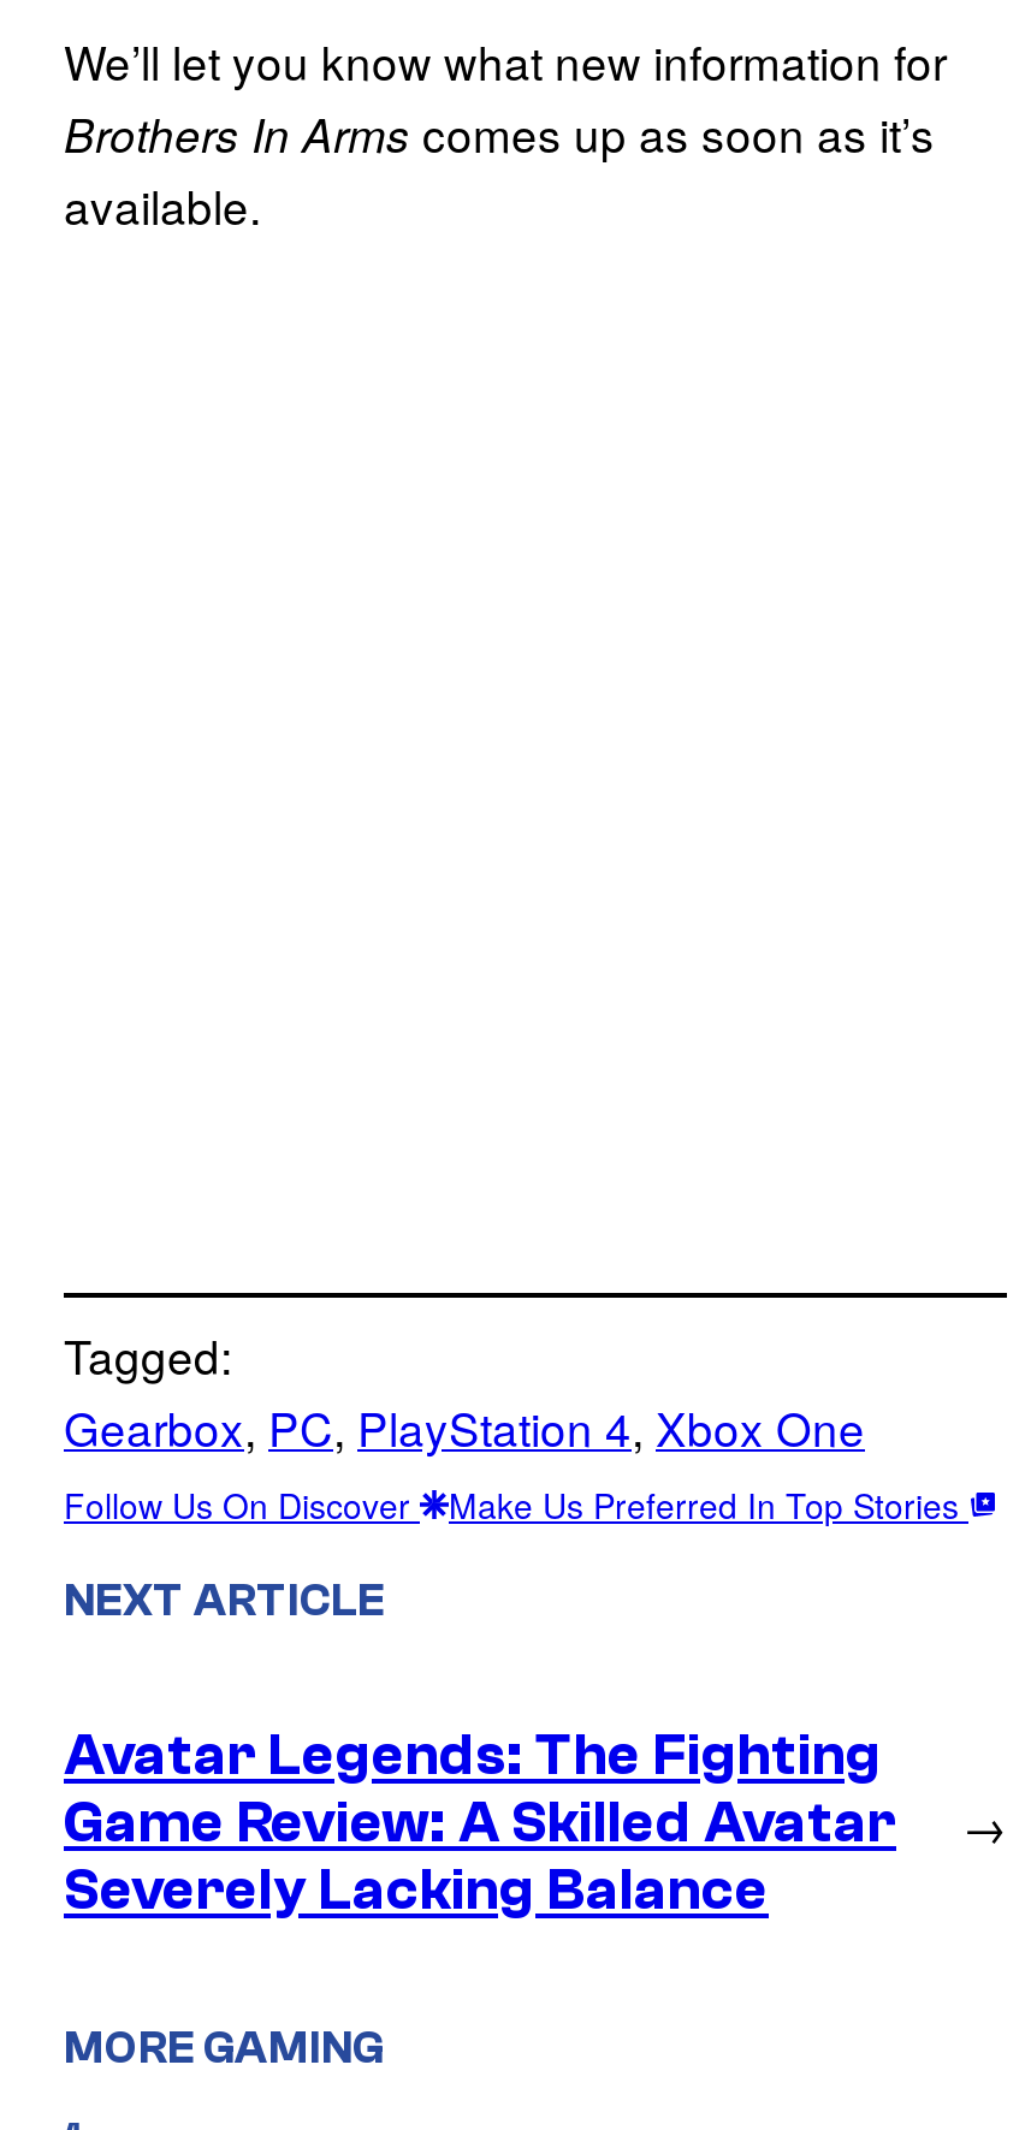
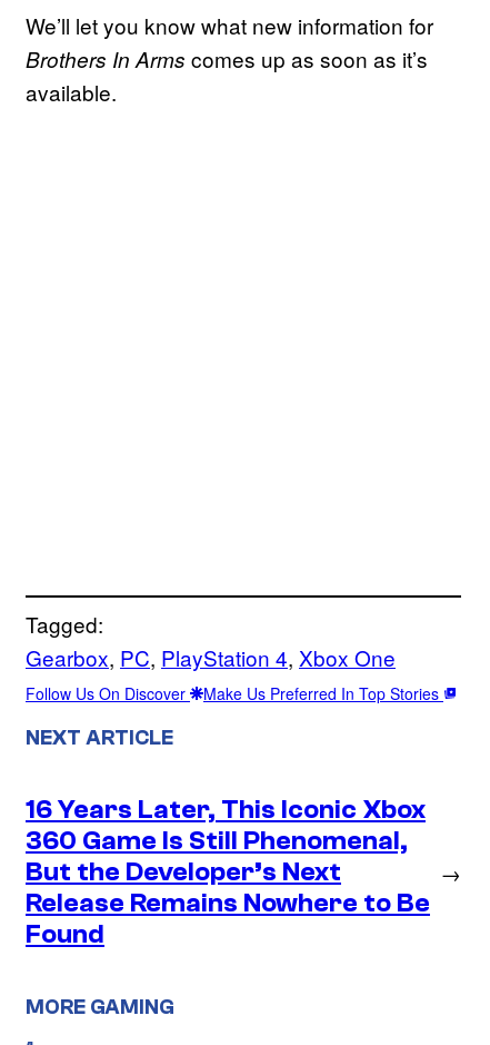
- Avatar Legends: The Fighting
- Game Review: A Skilled Avatar
- Severely Lacking Balance
+ 16 Years Later, This Iconic Xbox
+ 360 Game Is Still Phenomenal,
+ But the Developer’s Next
+ Release Remains Nowhere to Be
+ Found
